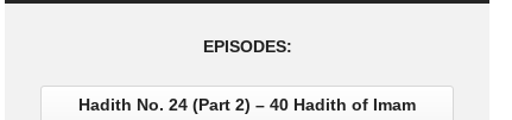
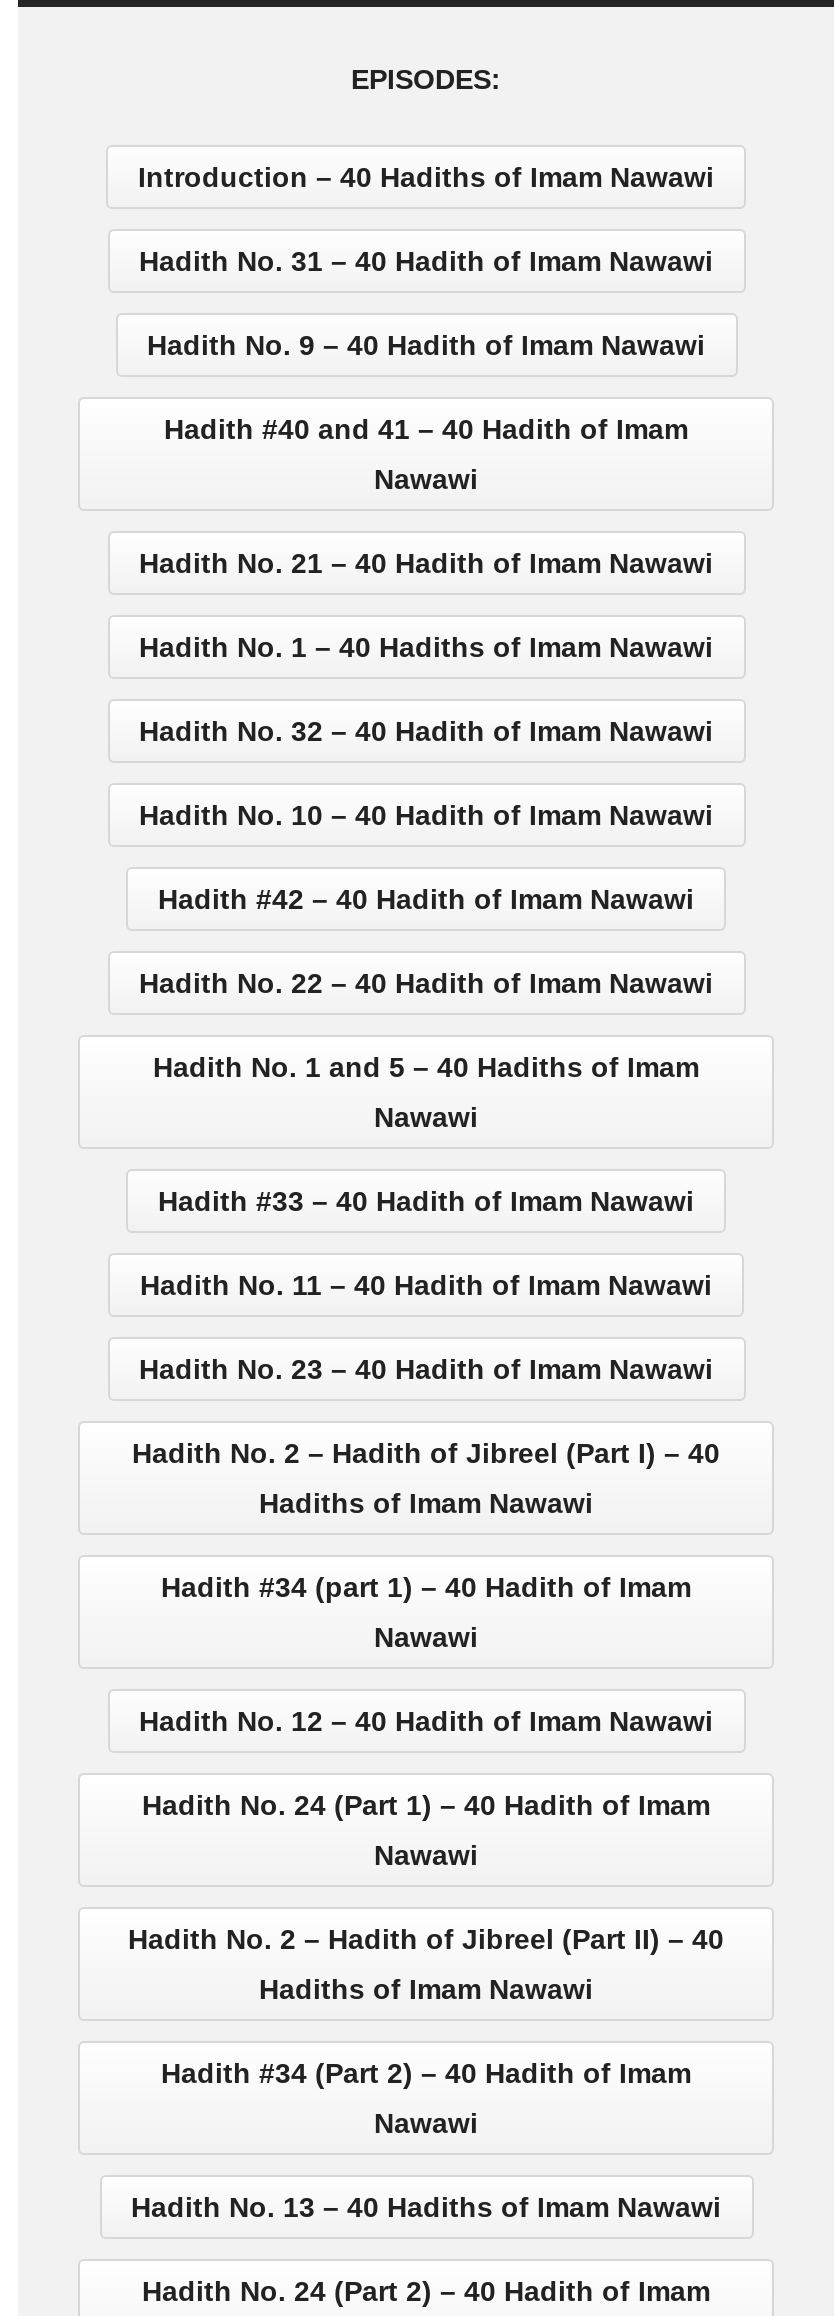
+ Introduction – 40 Hadiths of Imam Nawawi
+ Hadith No. 31 – 40 Hadith of Imam Nawawi
+ Hadith No. 9 – 40 Hadith of Imam Nawawi
+ Hadith #40 and 41 – 40 Hadith of Imam
+ Nawawi
+ Hadith No. 21 – 40 Hadith of Imam Nawawi
+ Hadith No. 1 – 40 Hadiths of Imam Nawawi
+ Hadith No. 32 – 40 Hadith of Imam Nawawi
+ Hadith No. 10 – 40 Hadith of Imam Nawawi
+ Hadith #42 – 40 Hadith of Imam Nawawi
+ Hadith No. 22 – 40 Hadith of Imam Nawawi
+ Hadith No. 1 and 5 – 40 Hadiths of Imam
+ Nawawi
+ Hadith #33 – 40 Hadith of Imam Nawawi
+ Hadith No. 11 – 40 Hadith of Imam Nawawi
+ Hadith No. 23 – 40 Hadith of Imam Nawawi
+ Hadith No. 2 – Hadith of Jibreel (Part I) – 40
+ Hadiths of Imam Nawawi
+ Hadith #34 (part 1) – 40 Hadith of Imam
+ Nawawi
+ Hadith No. 12 – 40 Hadith of Imam Nawawi
+ Hadith No. 24 (Part 1) – 40 Hadith of Imam
+ Nawawi
+ Hadith No. 2 – Hadith of Jibreel (Part II) – 40
+ Hadiths of Imam Nawawi
+ Hadith #34 (Part 2) – 40 Hadith of Imam
+ Nawawi
+ Hadith No. 13 – 40 Hadiths of Imam Nawawi
